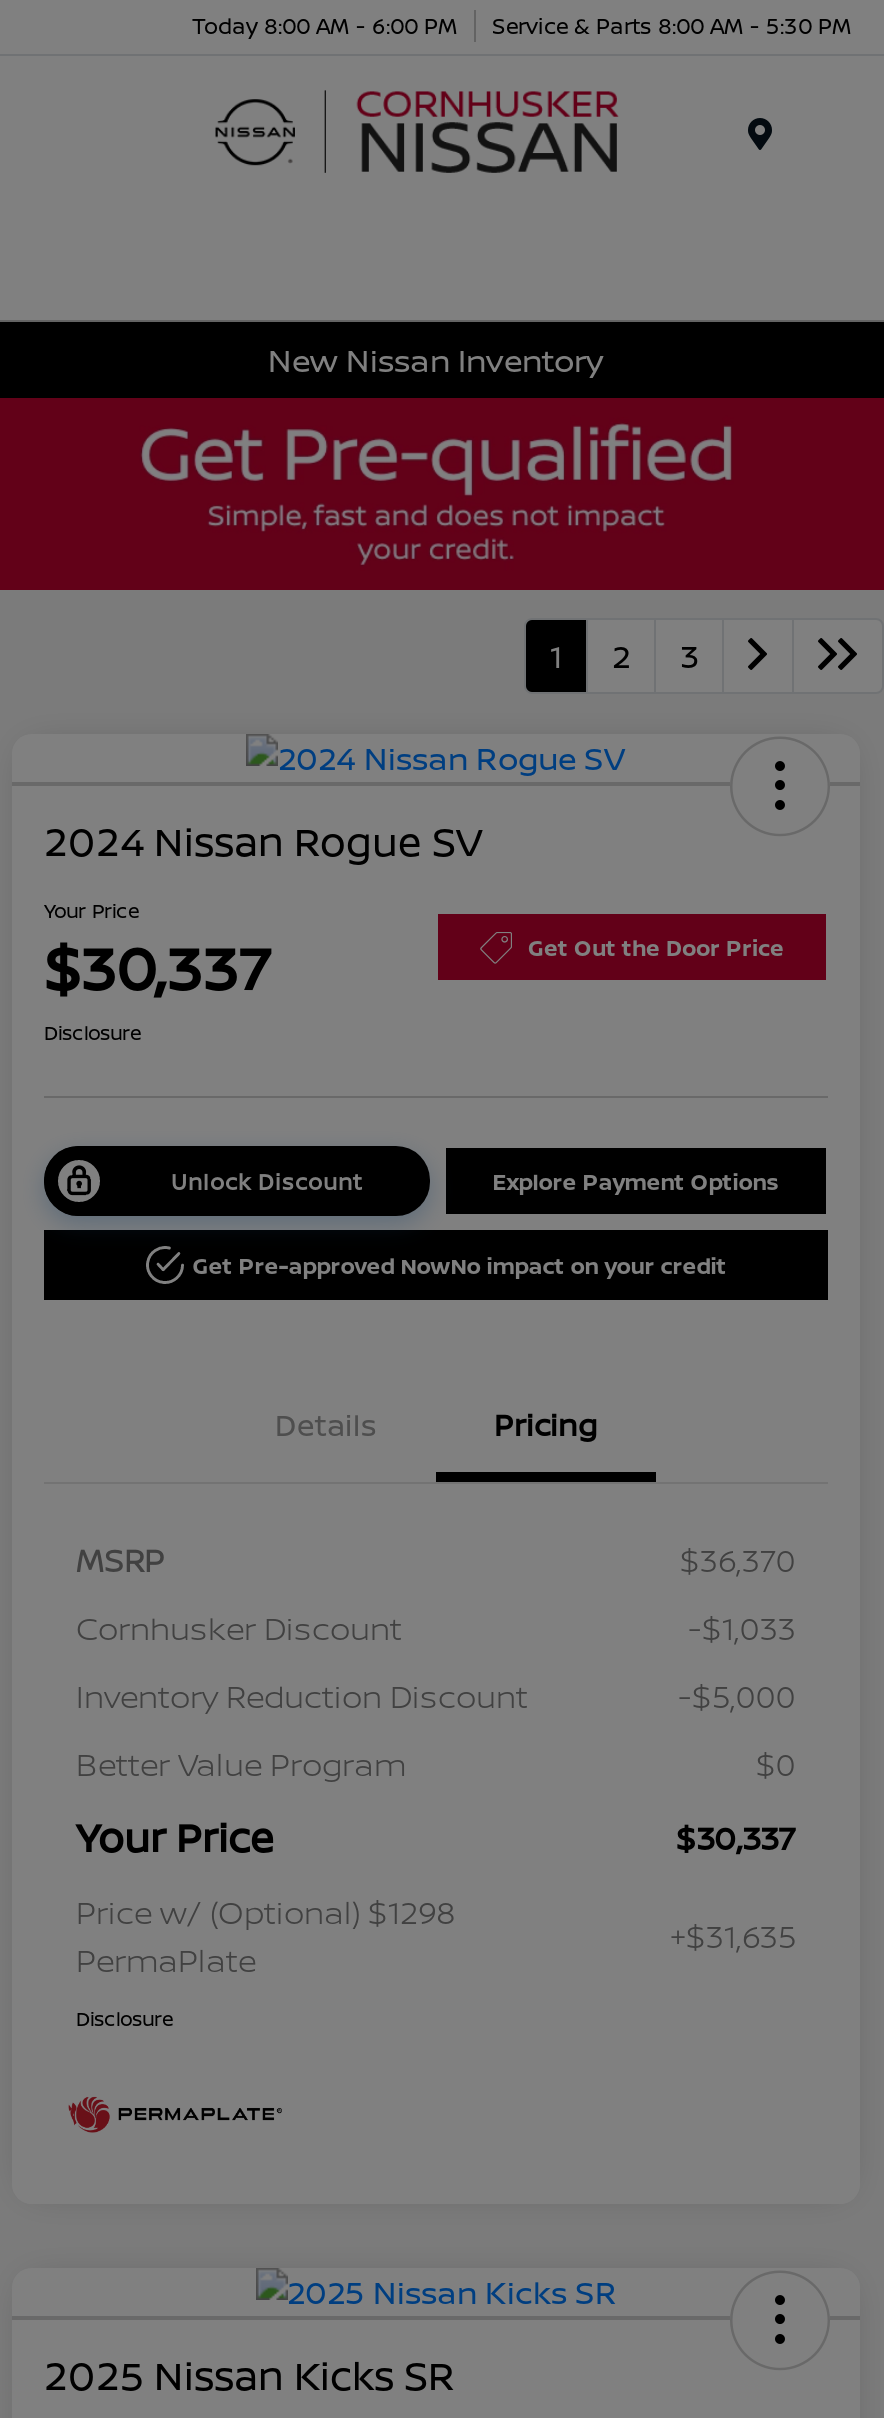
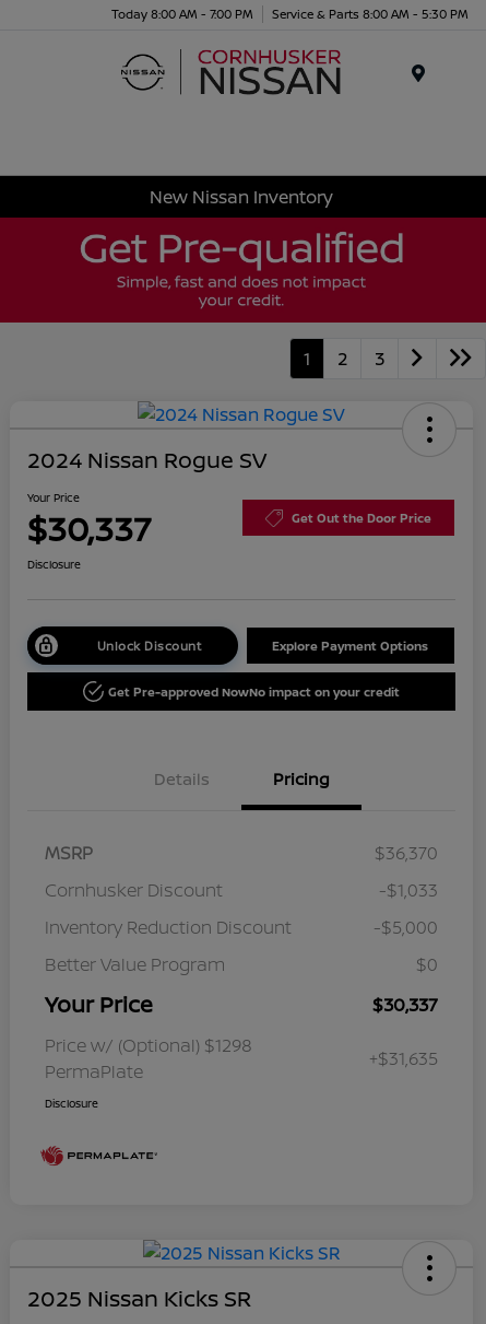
- Today 8:00 AM - 6:00 PM Service & Parts 8:00 AM - 5:30 PM
+ Today 8:00 AM - 7:00 PM Service & Parts 8:00 AM - 5:30 PM
